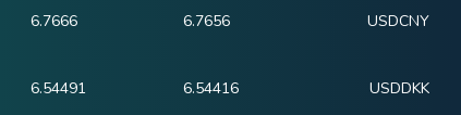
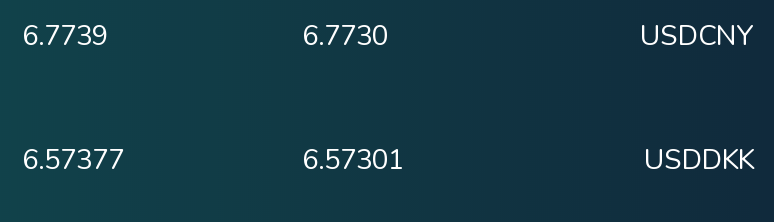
- 6.7666
+ 6.7739

- 6.7656
+ 6.7730

- 6.54491
+ 6.57377

- 6.54416
+ 6.57301
